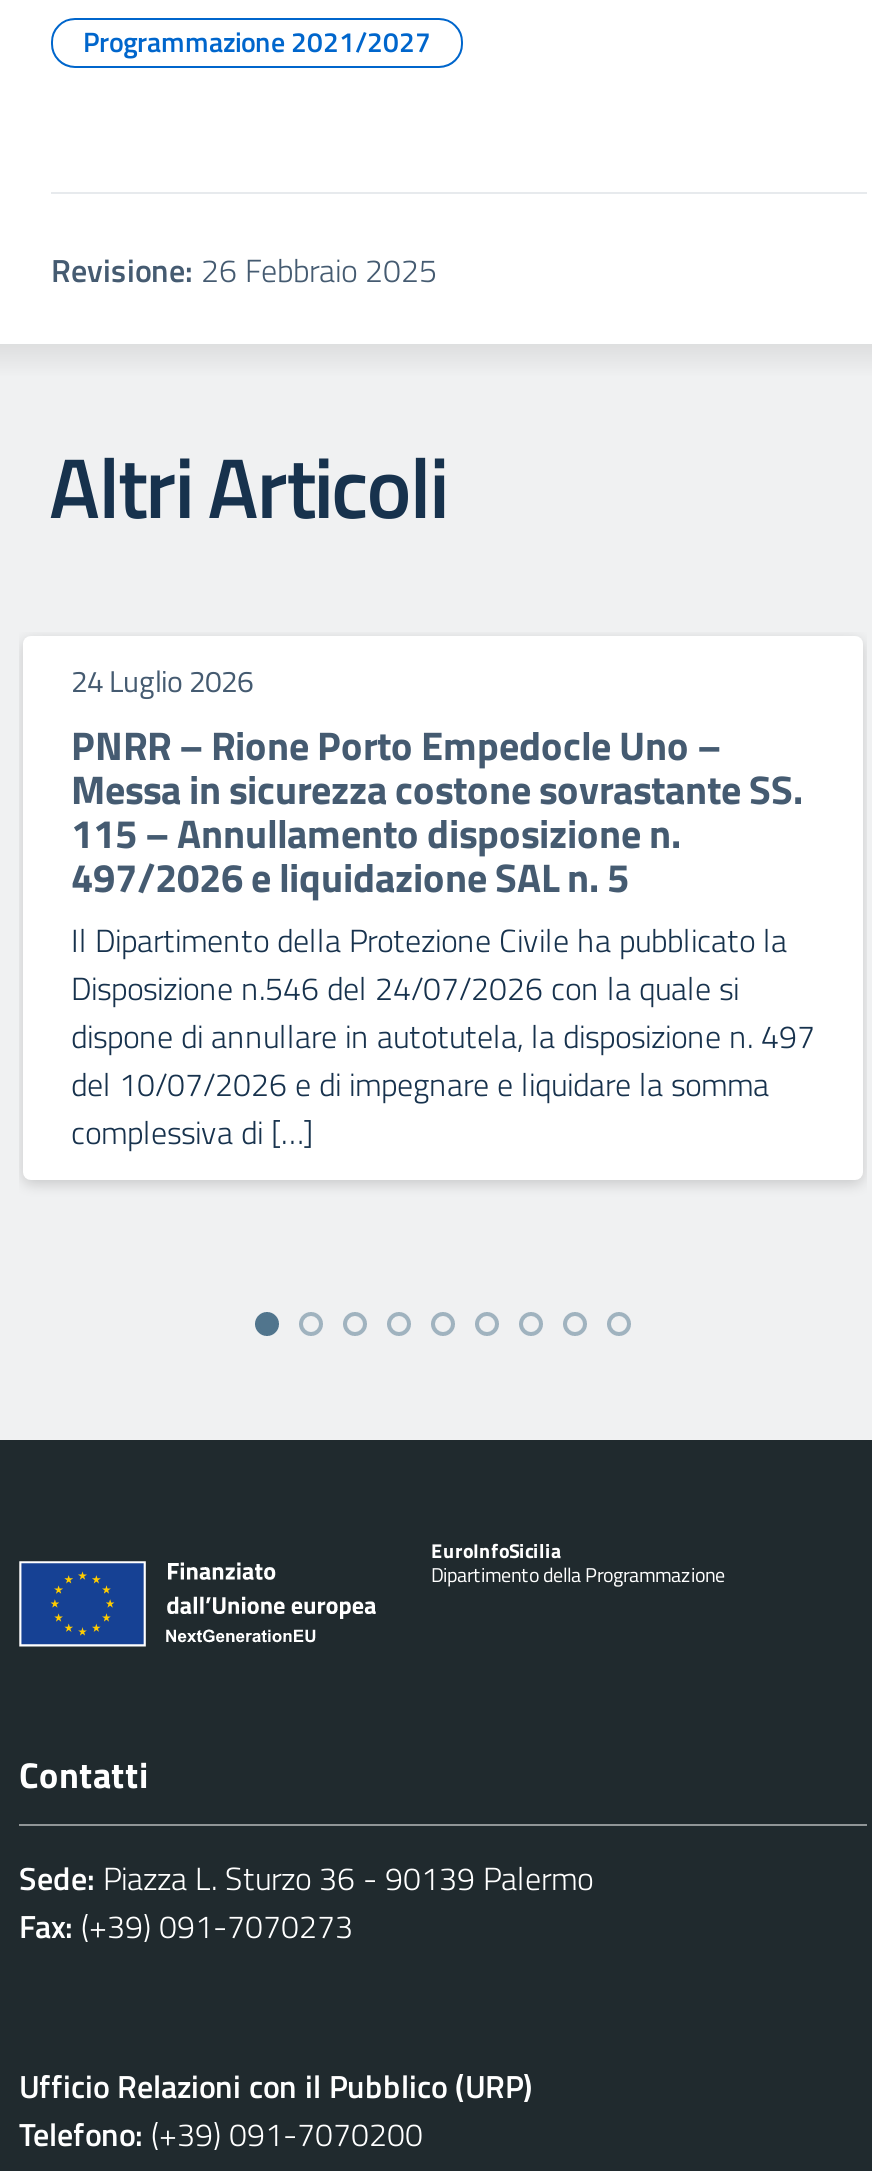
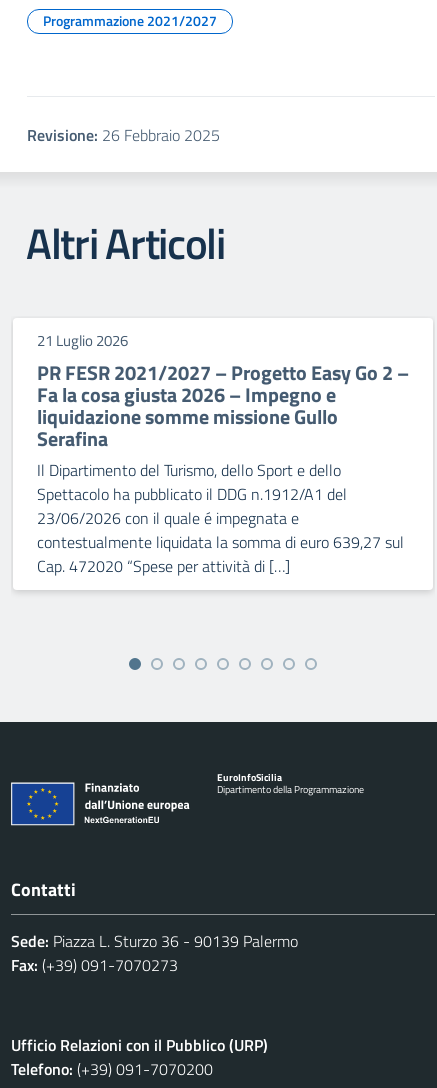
- 24 Luglio 2026
- PNRR – Rione Porto Empedocle Uno –
- Messa in sicurezza costone sovrastante SS.
- 115 – Annullamento disposizione n.
- 497/2026 e liquidazione SAL n. 5
- Il Dipartimento della Protezione Civile ha pubblicato la
- Disposizione n.546 del 24/07/2026 con la quale si
- dispone di annullare in autotutela, la disposizione n. 497
- del 10/07/2026 e di impegnare e liquidare la somma
- complessiva di […]
+ 21 Luglio 2026
+ PR FESR 2021/2027 – Progetto Easy Go 2 –
+ Fa la cosa giusta 2026 – Impegno e
+ liquidazione somme missione Gullo
+ Serafina
+ Il Dipartimento del Turismo, dello Sport e dello
+ Spettacolo ha pubblicato il DDG n.1912/A1 del
+ 23/06/2026 con il quale é impegnata e
+ contestualmente liquidata la somma di euro 639,27 sul
+ Cap. 472020 “Spese per attività di […]
